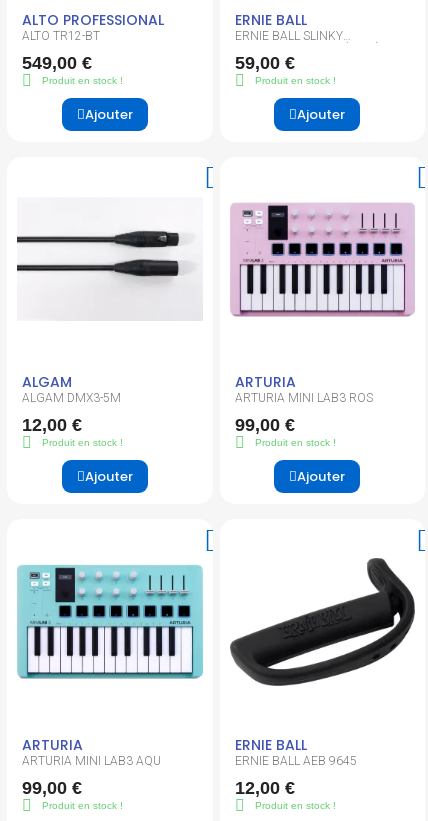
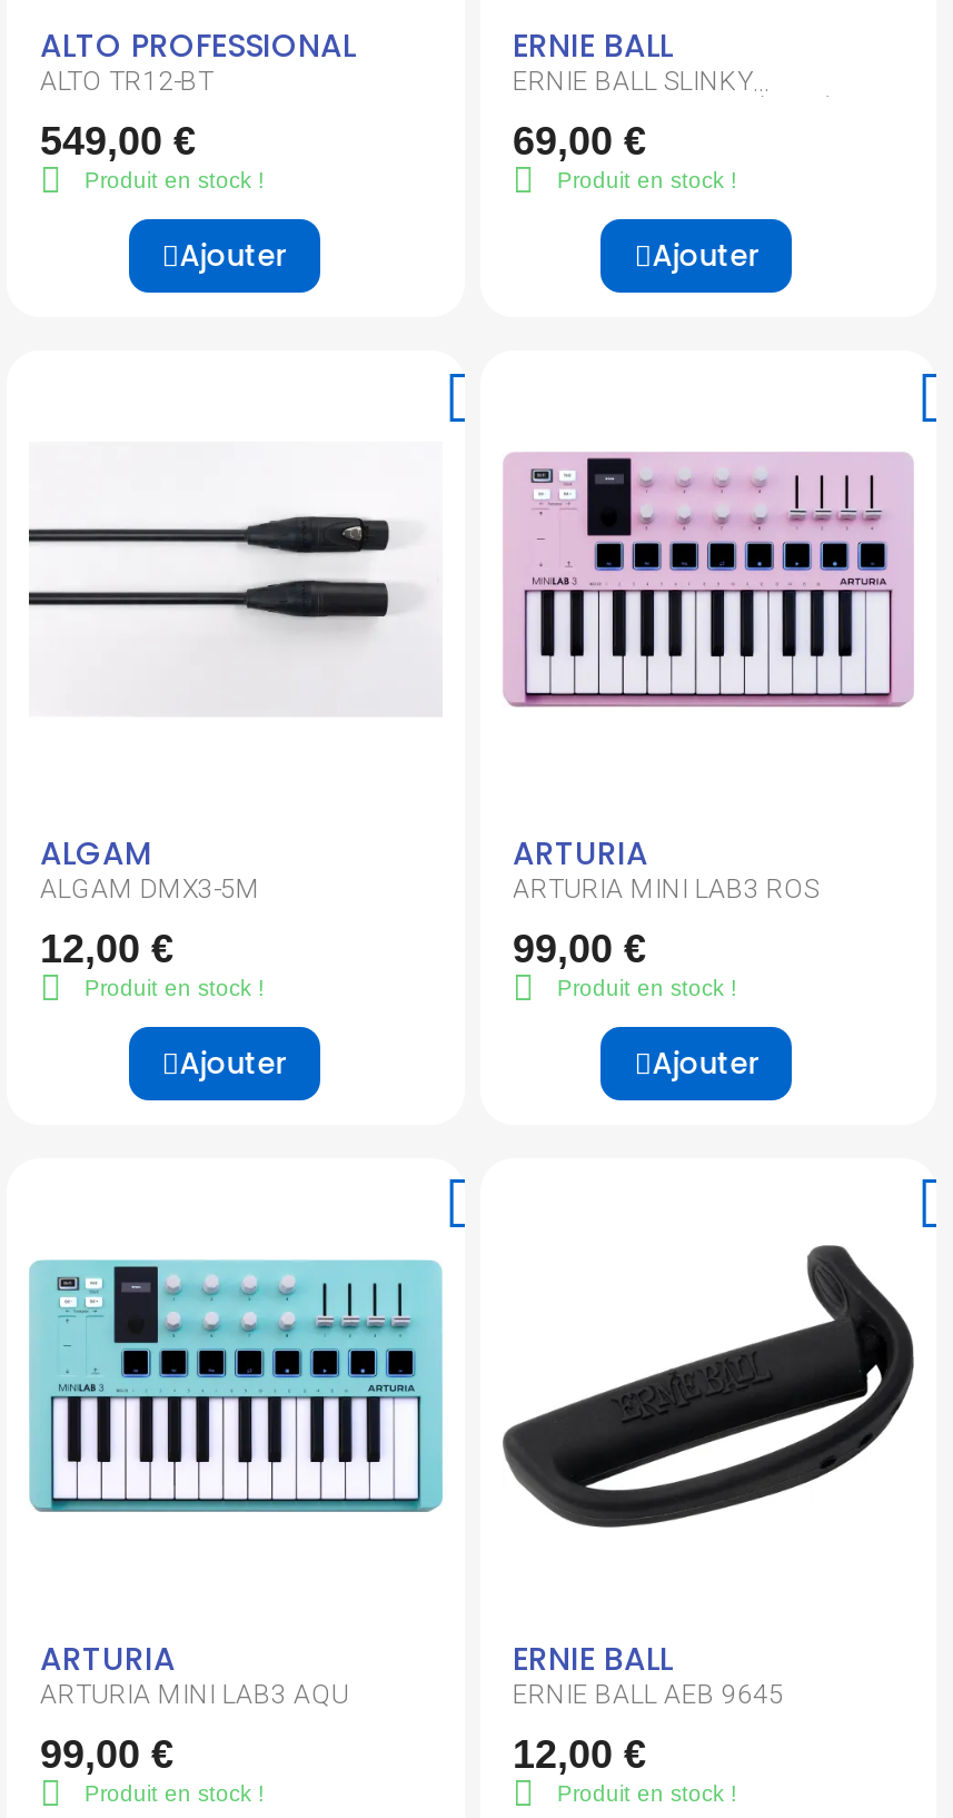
- 59,00 €
+ 69,00 €
